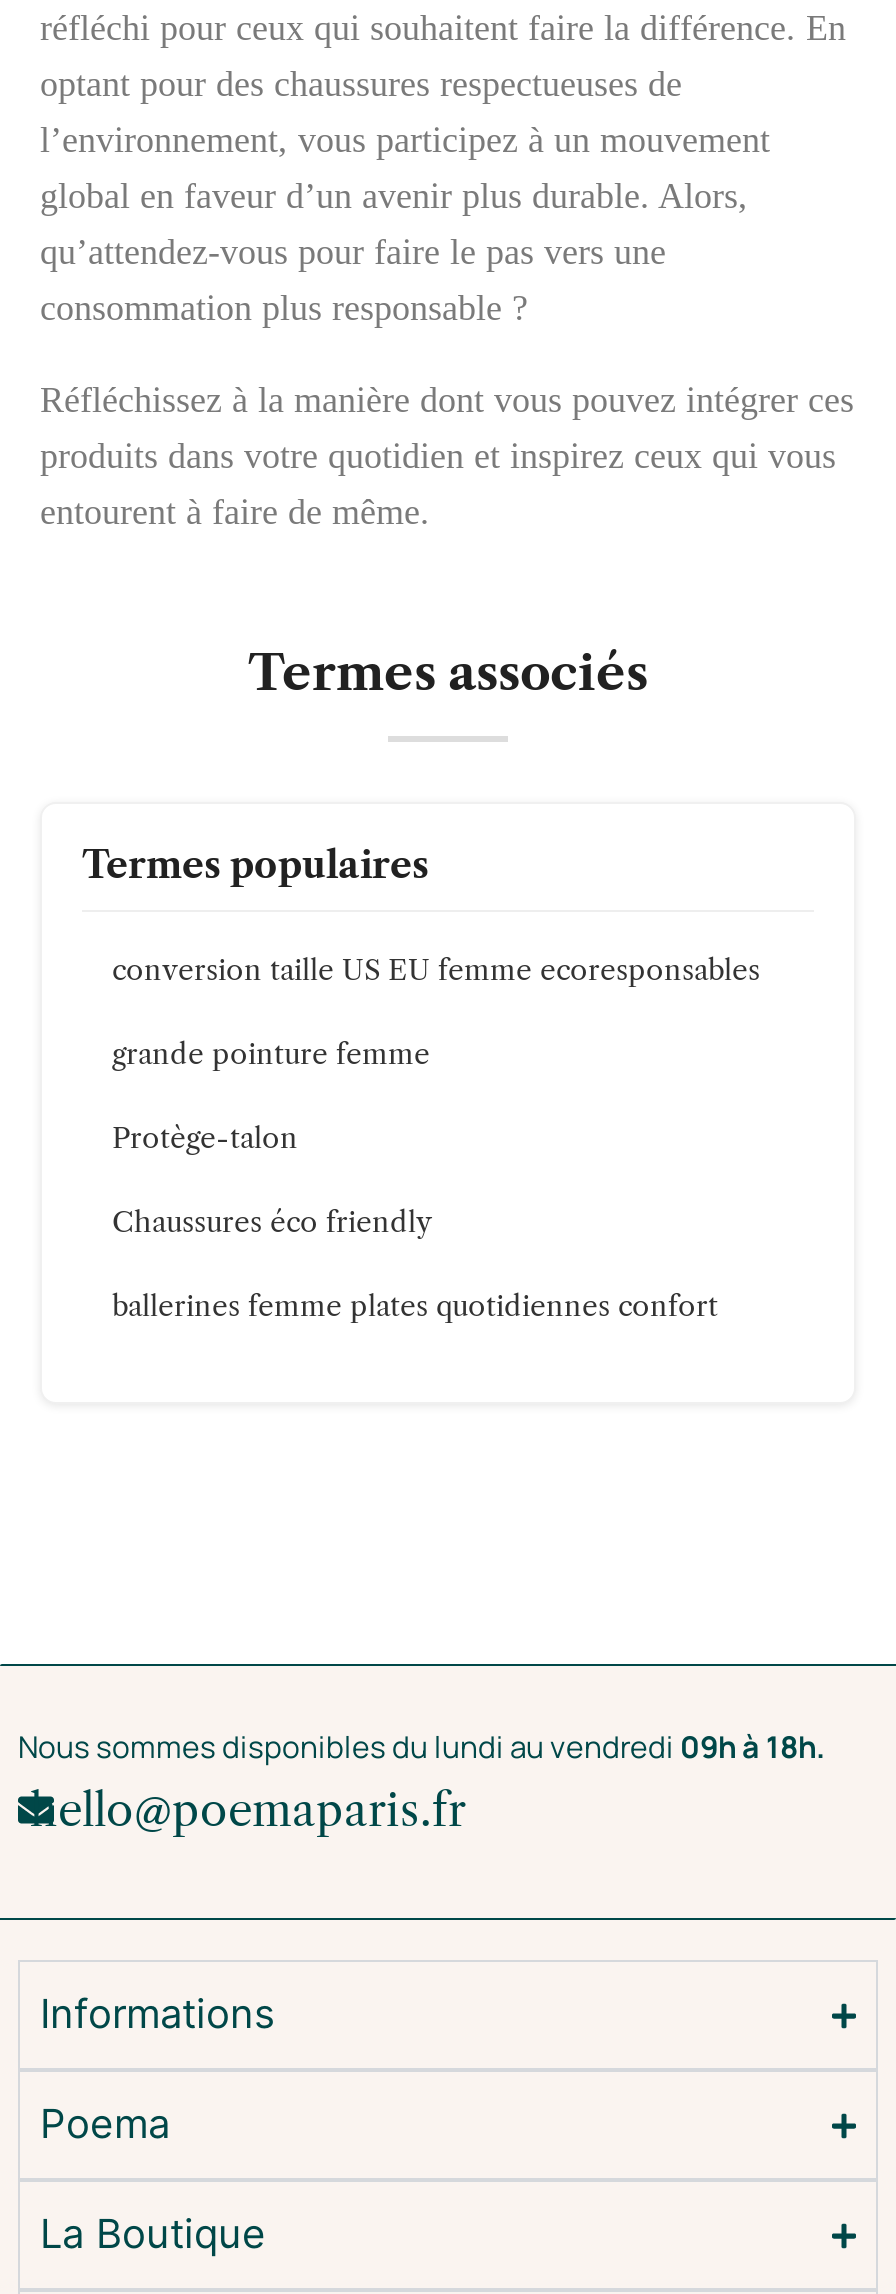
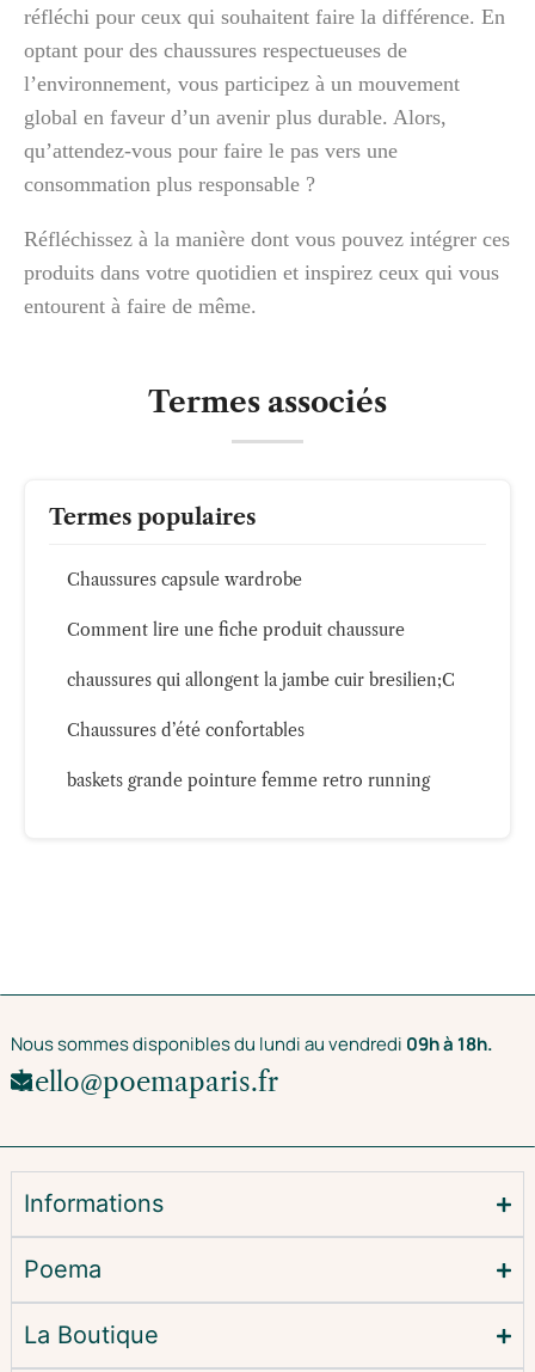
- conversion taille US EU femme ecoresponsables
+ Chaussures capsule wardrobe

- grande pointure femme
+ Comment lire une fiche produit chaussure

- Protège-talon
+ chaussures qui allongent la jambe cuir bresilien;C

- Chaussures éco friendly
+ Chaussures d’été confortables

- ballerines femme plates quotidiennes confort
+ baskets grande pointure femme retro running
